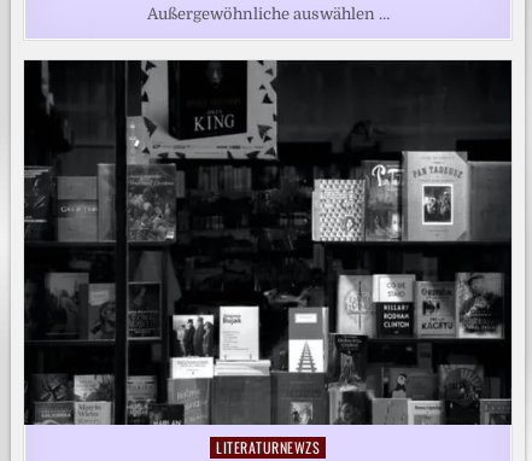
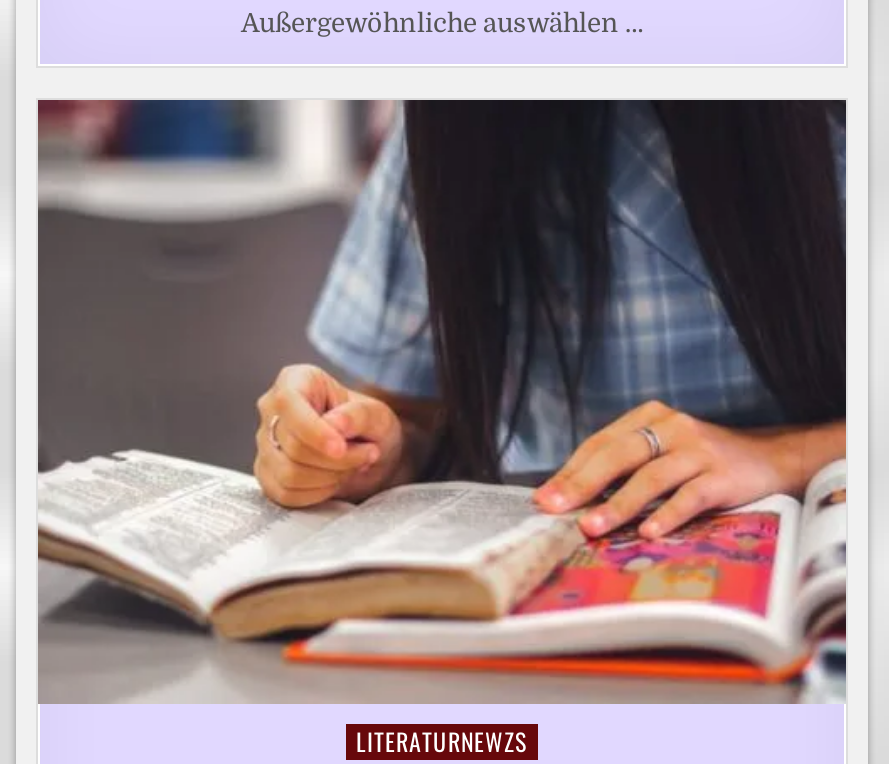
- [image]
+ [image]
